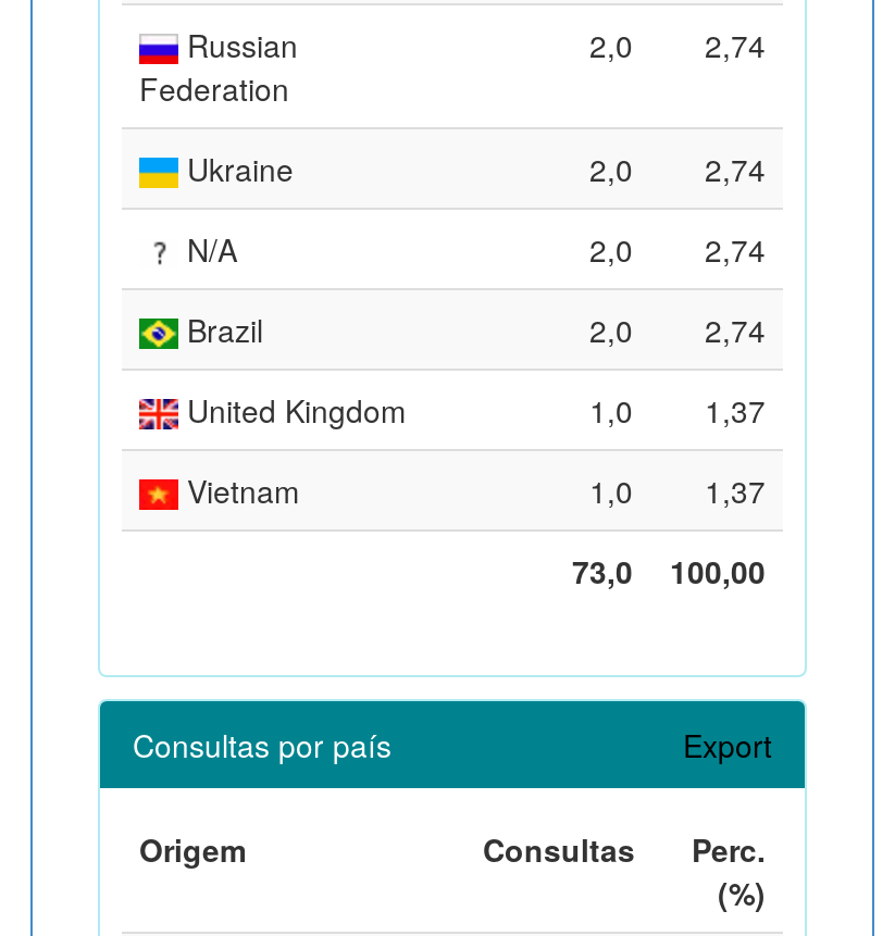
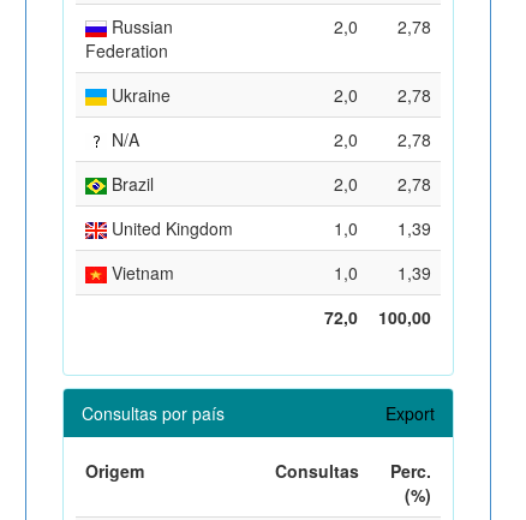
- 2,0 2,74
+ 2,0 2,78

- 2,0 2,74
+ 2,0 2,78

- 2,0 2,74
+ 2,0 2,78

- 2,0 2,74
+ 2,0 2,78

- 1,0 1,37
+ 1,0 1,39

- 1,0 1,37
+ 1,0 1,39

- 73,0 100,00
+ 72,0 100,00
